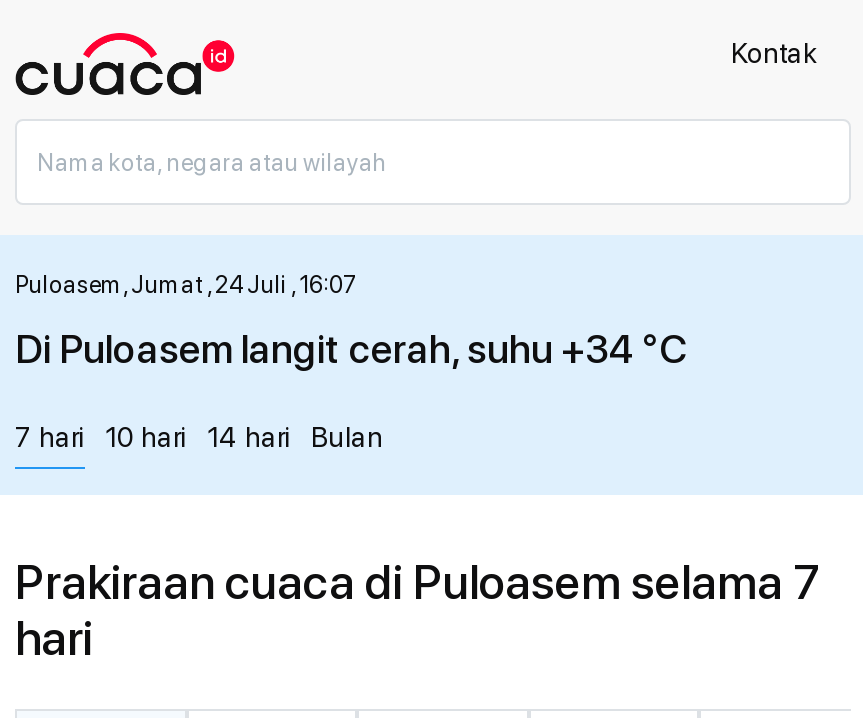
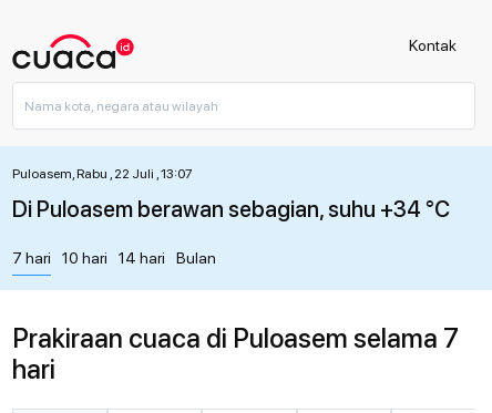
- Puloasem, Jumat , 24 Juli , 16:07
+ Puloasem, Rabu , 22 Juli , 13:07

- Di Puloasem langit cerah, suhu +34 °C
+ Di Puloasem berawan sebagian, suhu +34 °C
